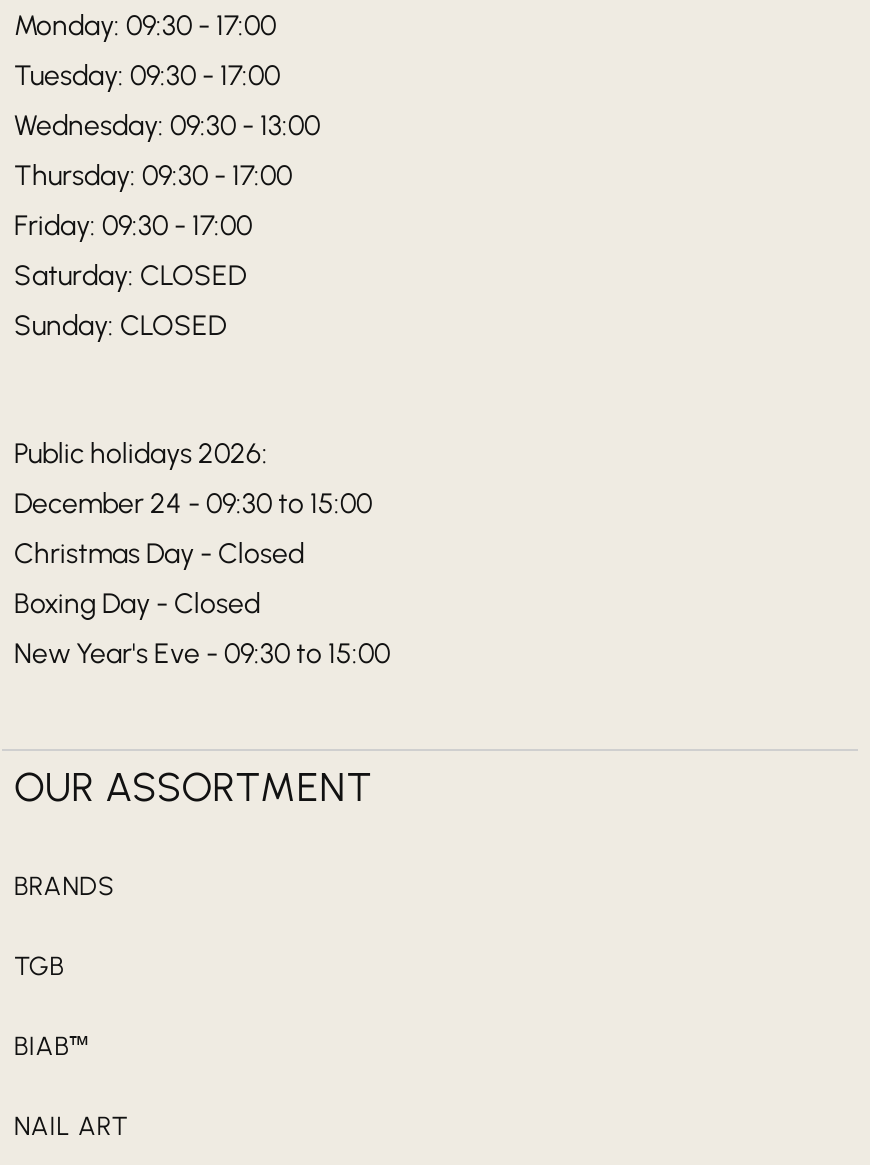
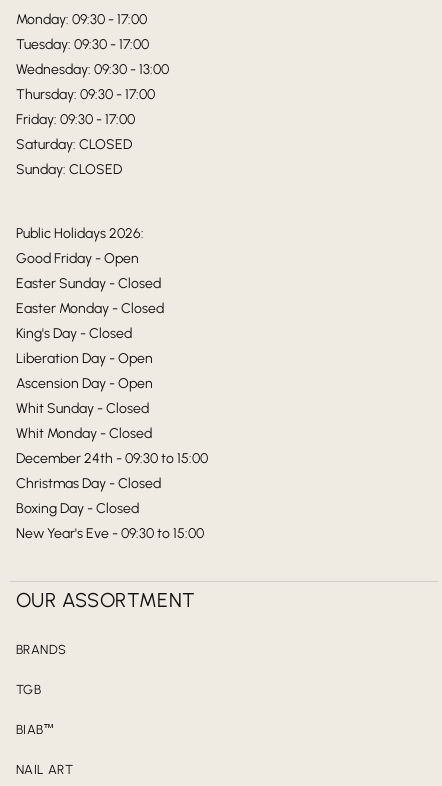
- Public holidays 2026:
- December 24 - 09:30 to 15:00
+ Public Holidays 2026:
+ Good Friday - Open
+ Easter Sunday - Closed
+ Easter Monday - Closed
+ King's Day - Closed
+ Liberation Day - Open
+ Ascension Day - Open
+ Whit Sunday - Closed
+ Whit Monday - Closed
+ December 24th - 09:30 to 15:00
